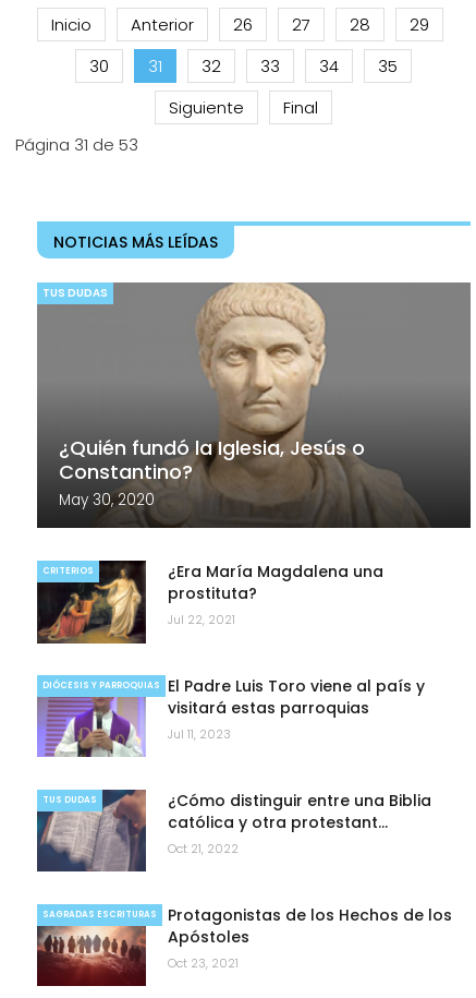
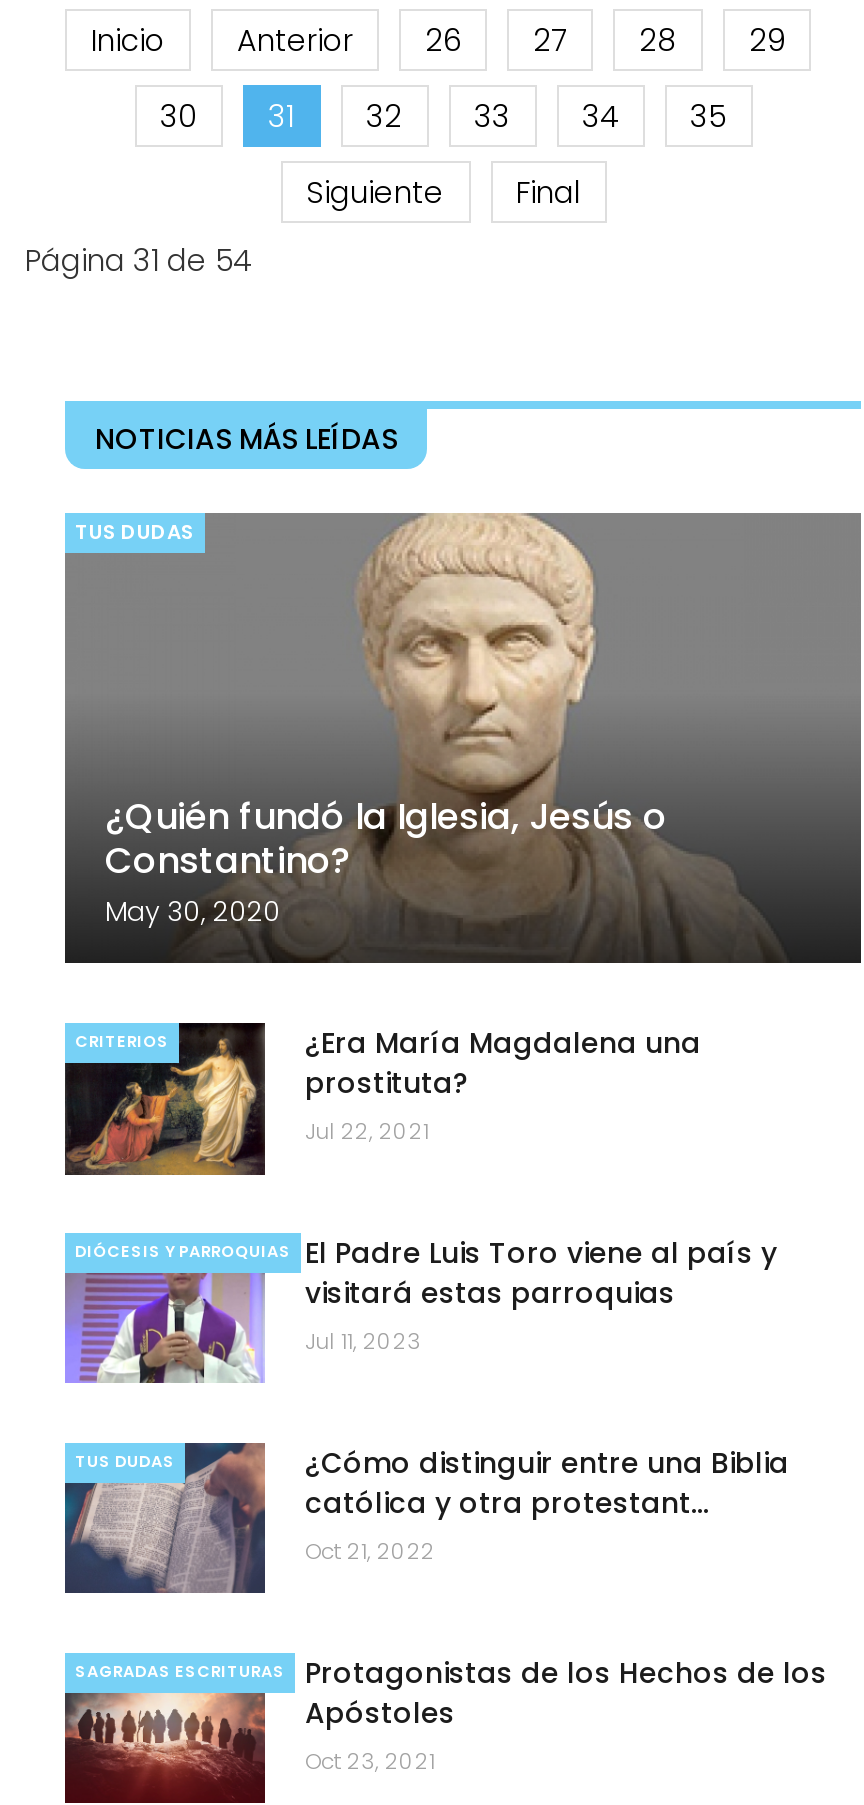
- Página 31 de 53
+ Página 31 de 54
